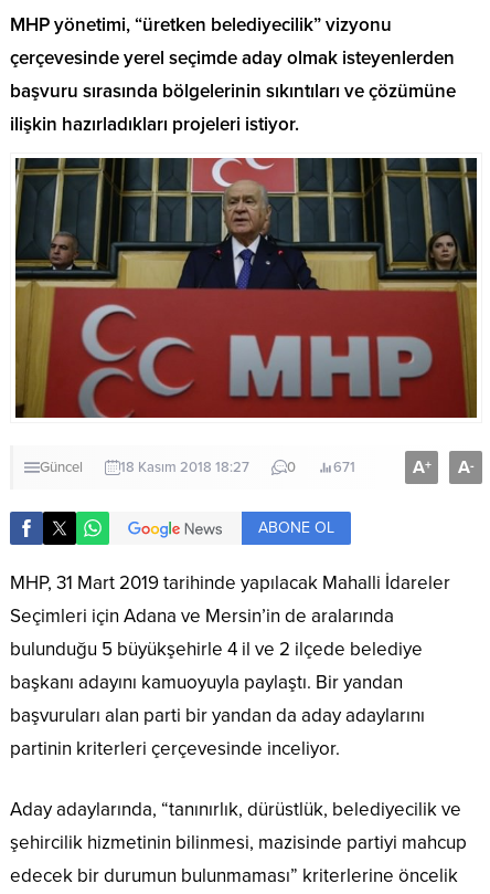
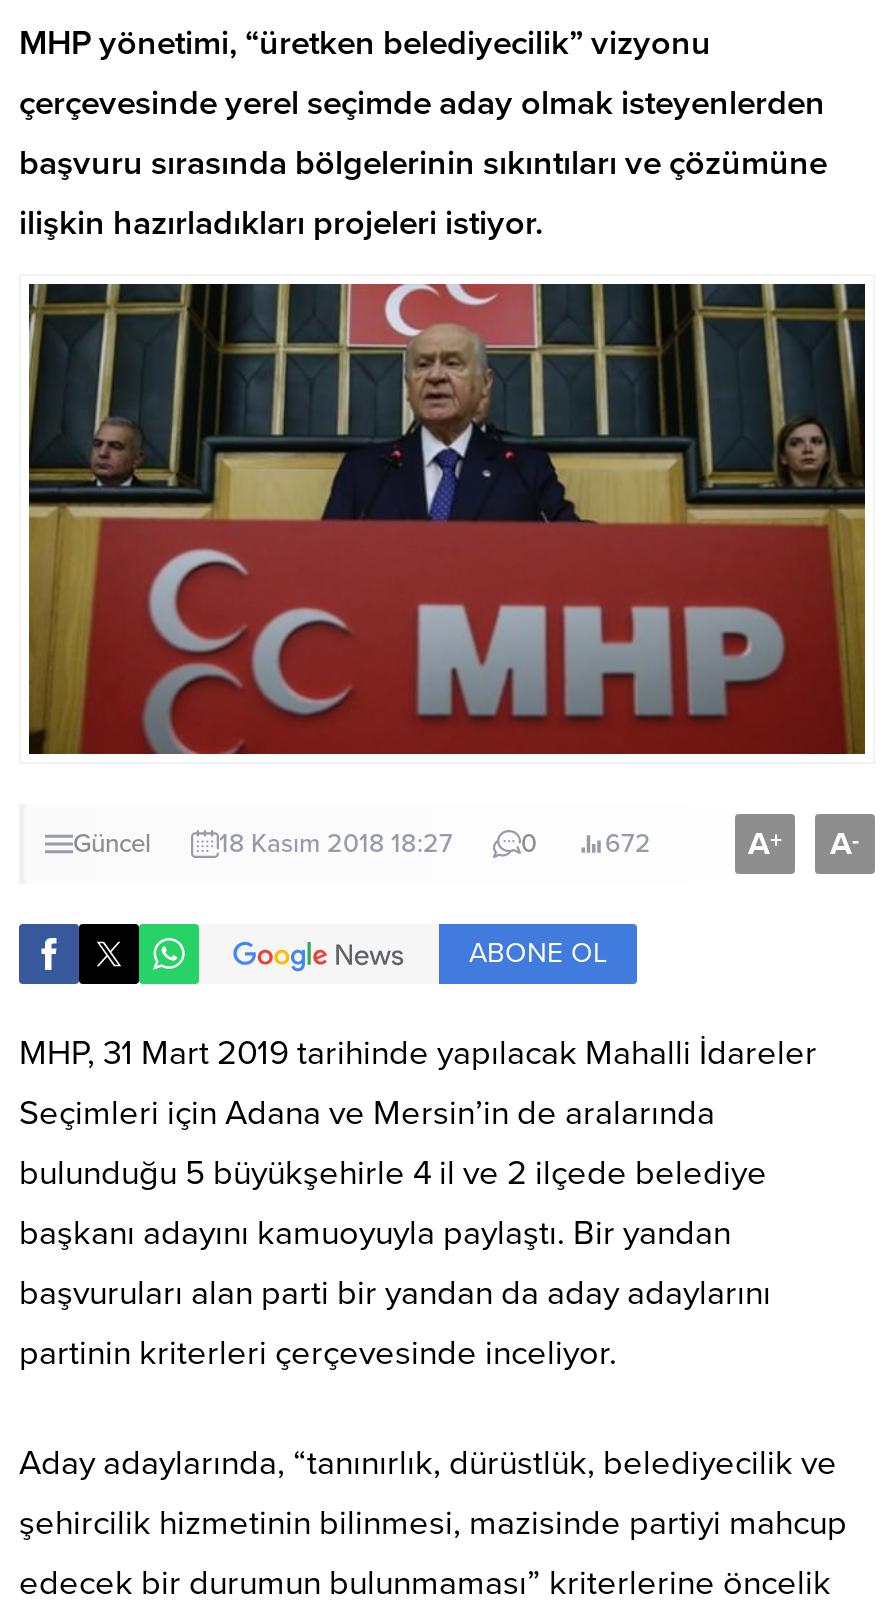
- 671
+ 672
